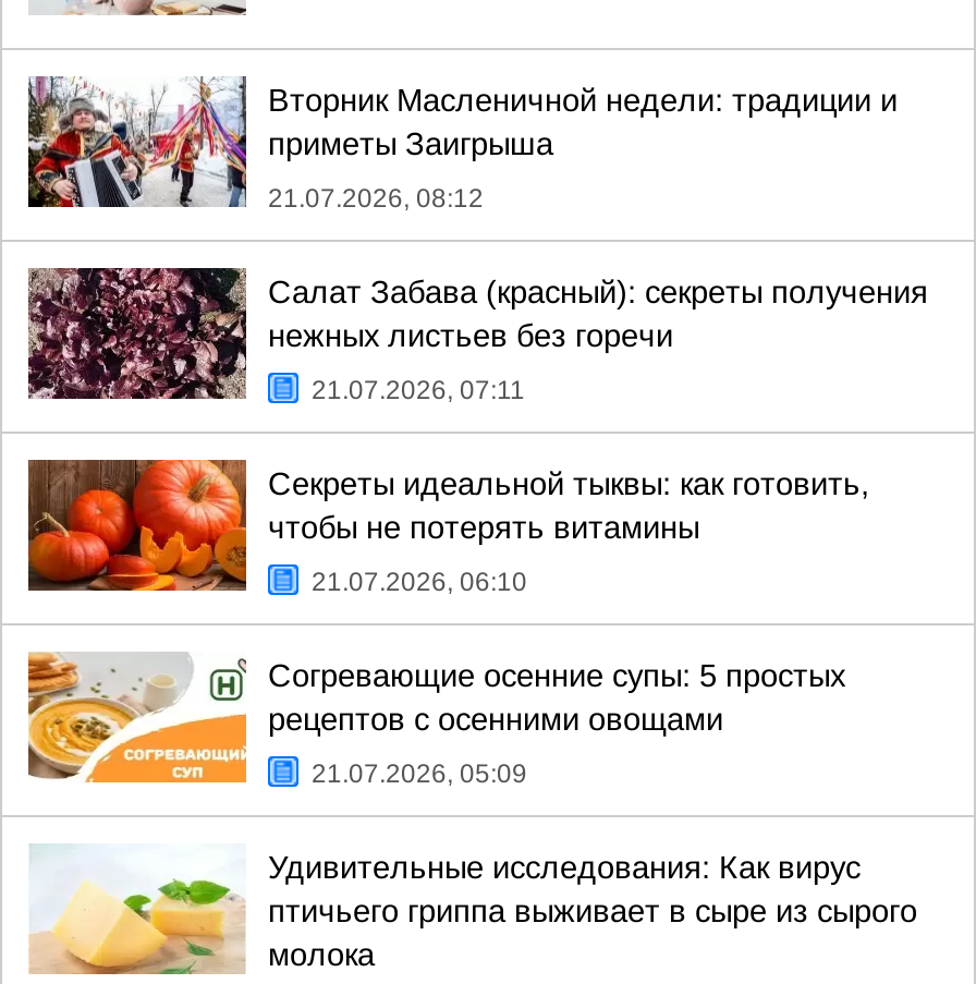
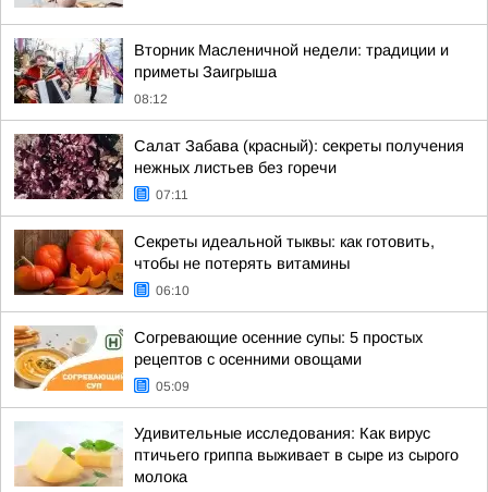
- 21.07.2026, 08:12
+ 08:12

- 21.07.2026, 07:11
+ 07:11

- 21.07.2026, 06:10
+ 06:10

- 21.07.2026, 05:09
+ 05:09
